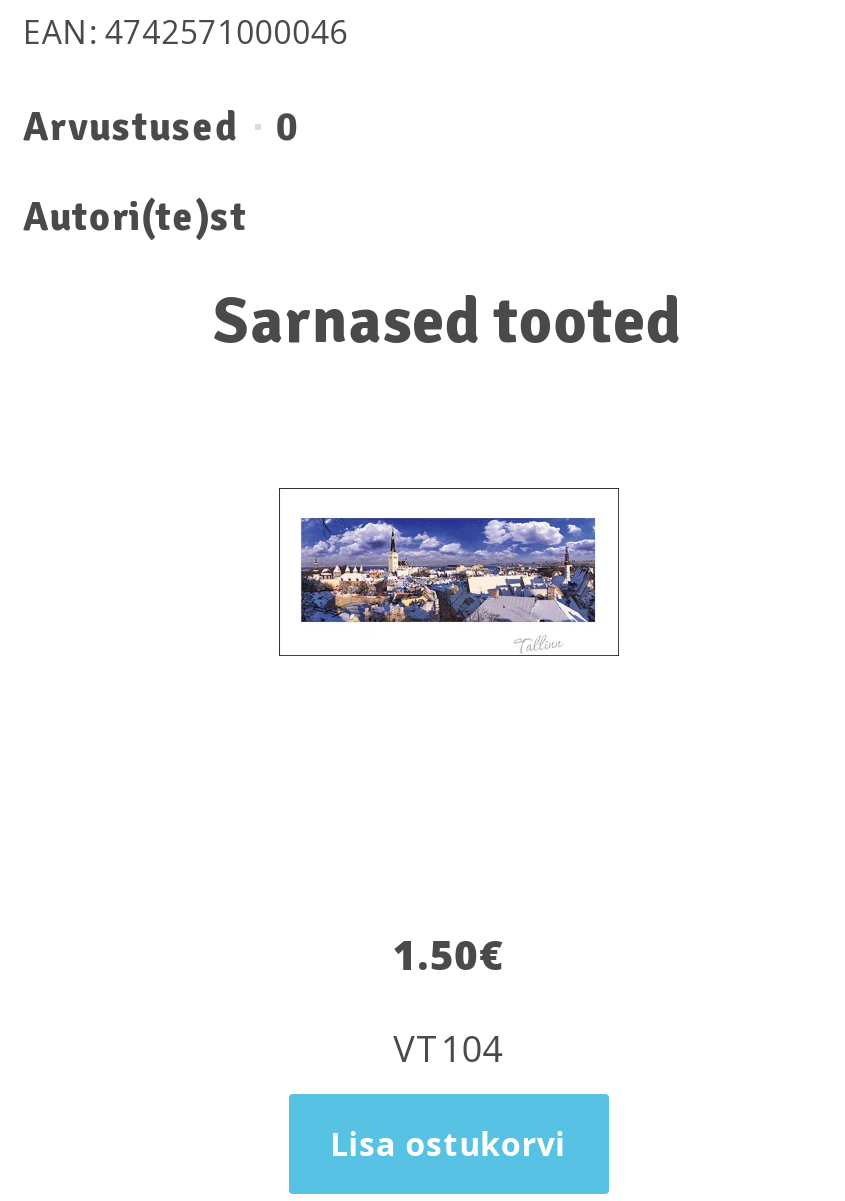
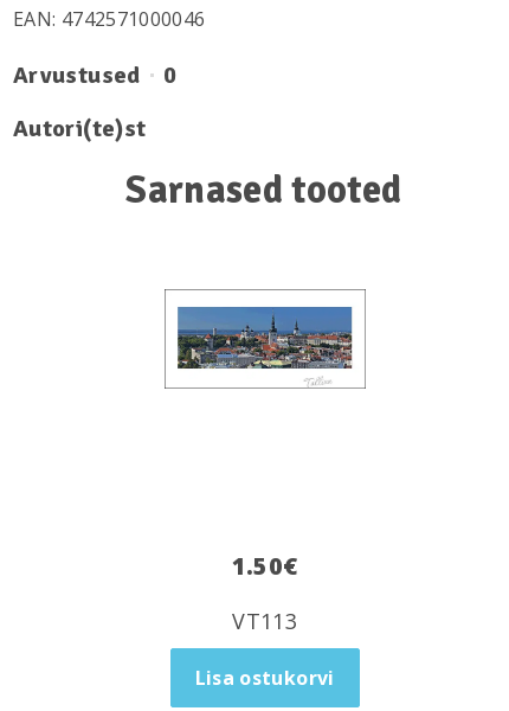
- [image]
+ [image]

- VT104
+ VT113
